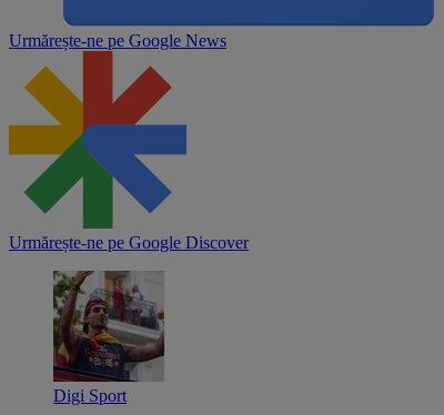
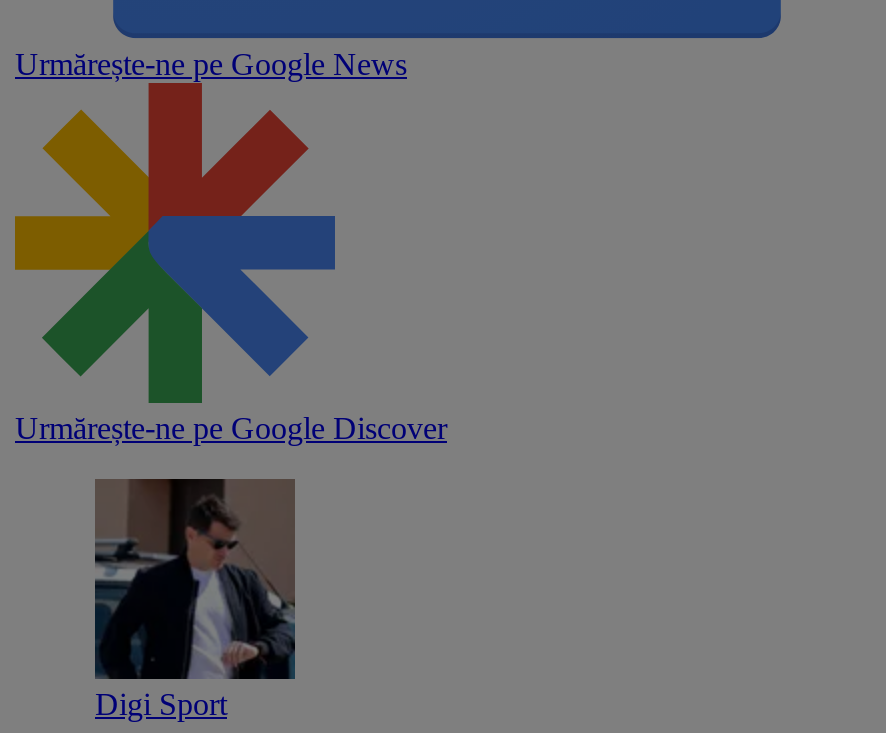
- [image]
+ [image]
